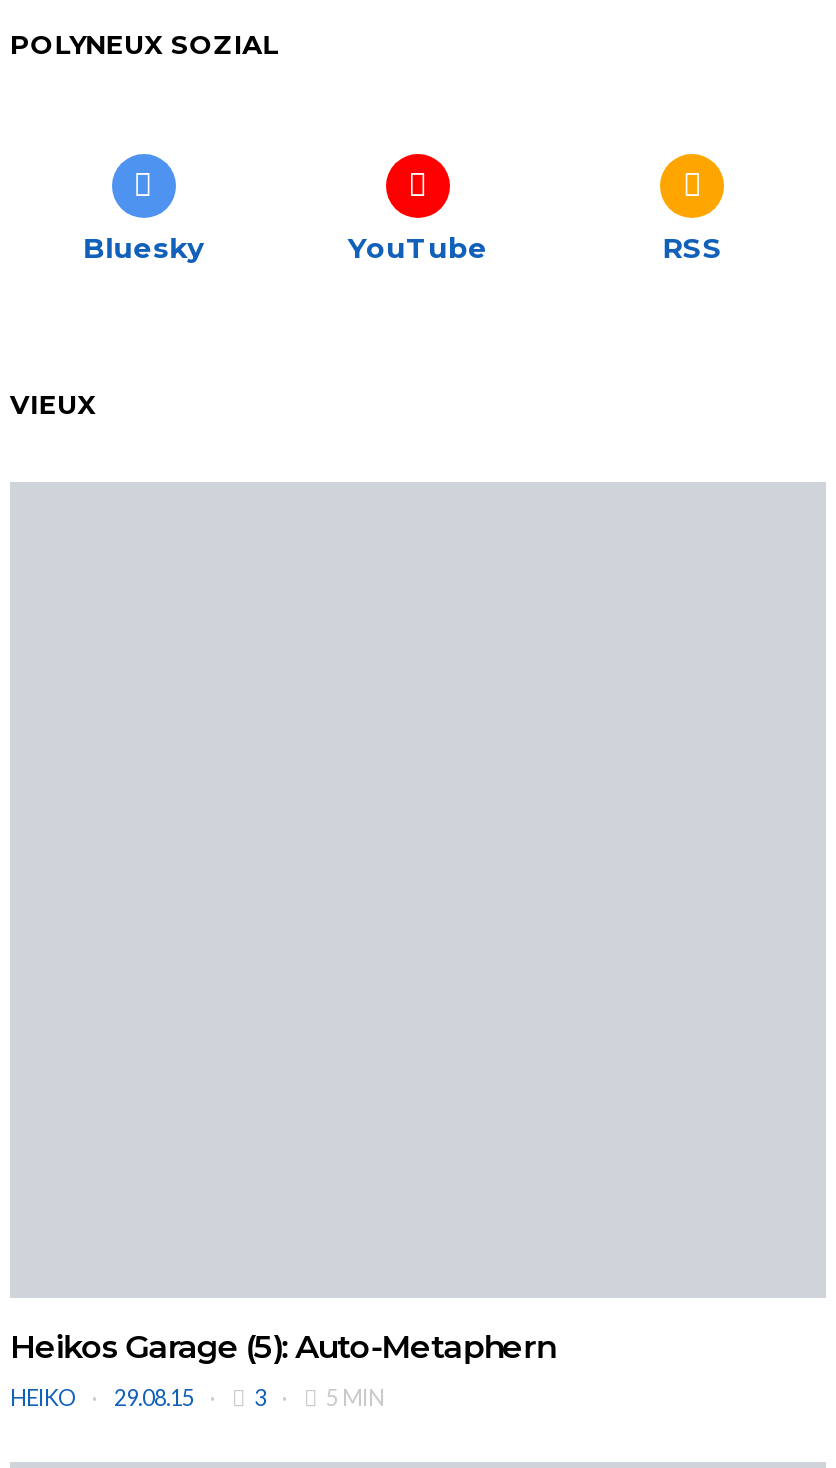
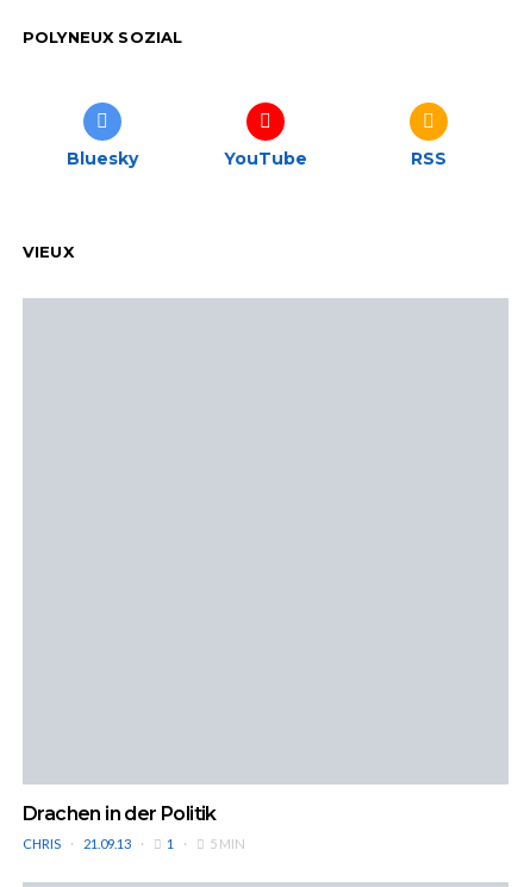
- Heikos Garage (5): Auto-Metaphern
+ Drachen in der Politik

- HEIKO
- 29.08.15
- 3
+ CHRIS
+ 21.09.13
+ 1
